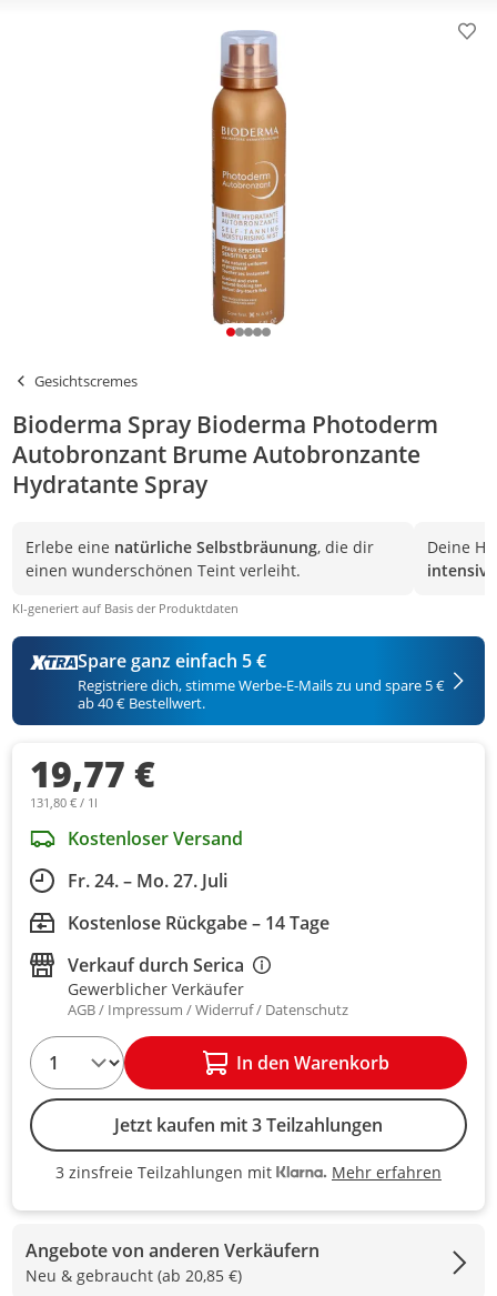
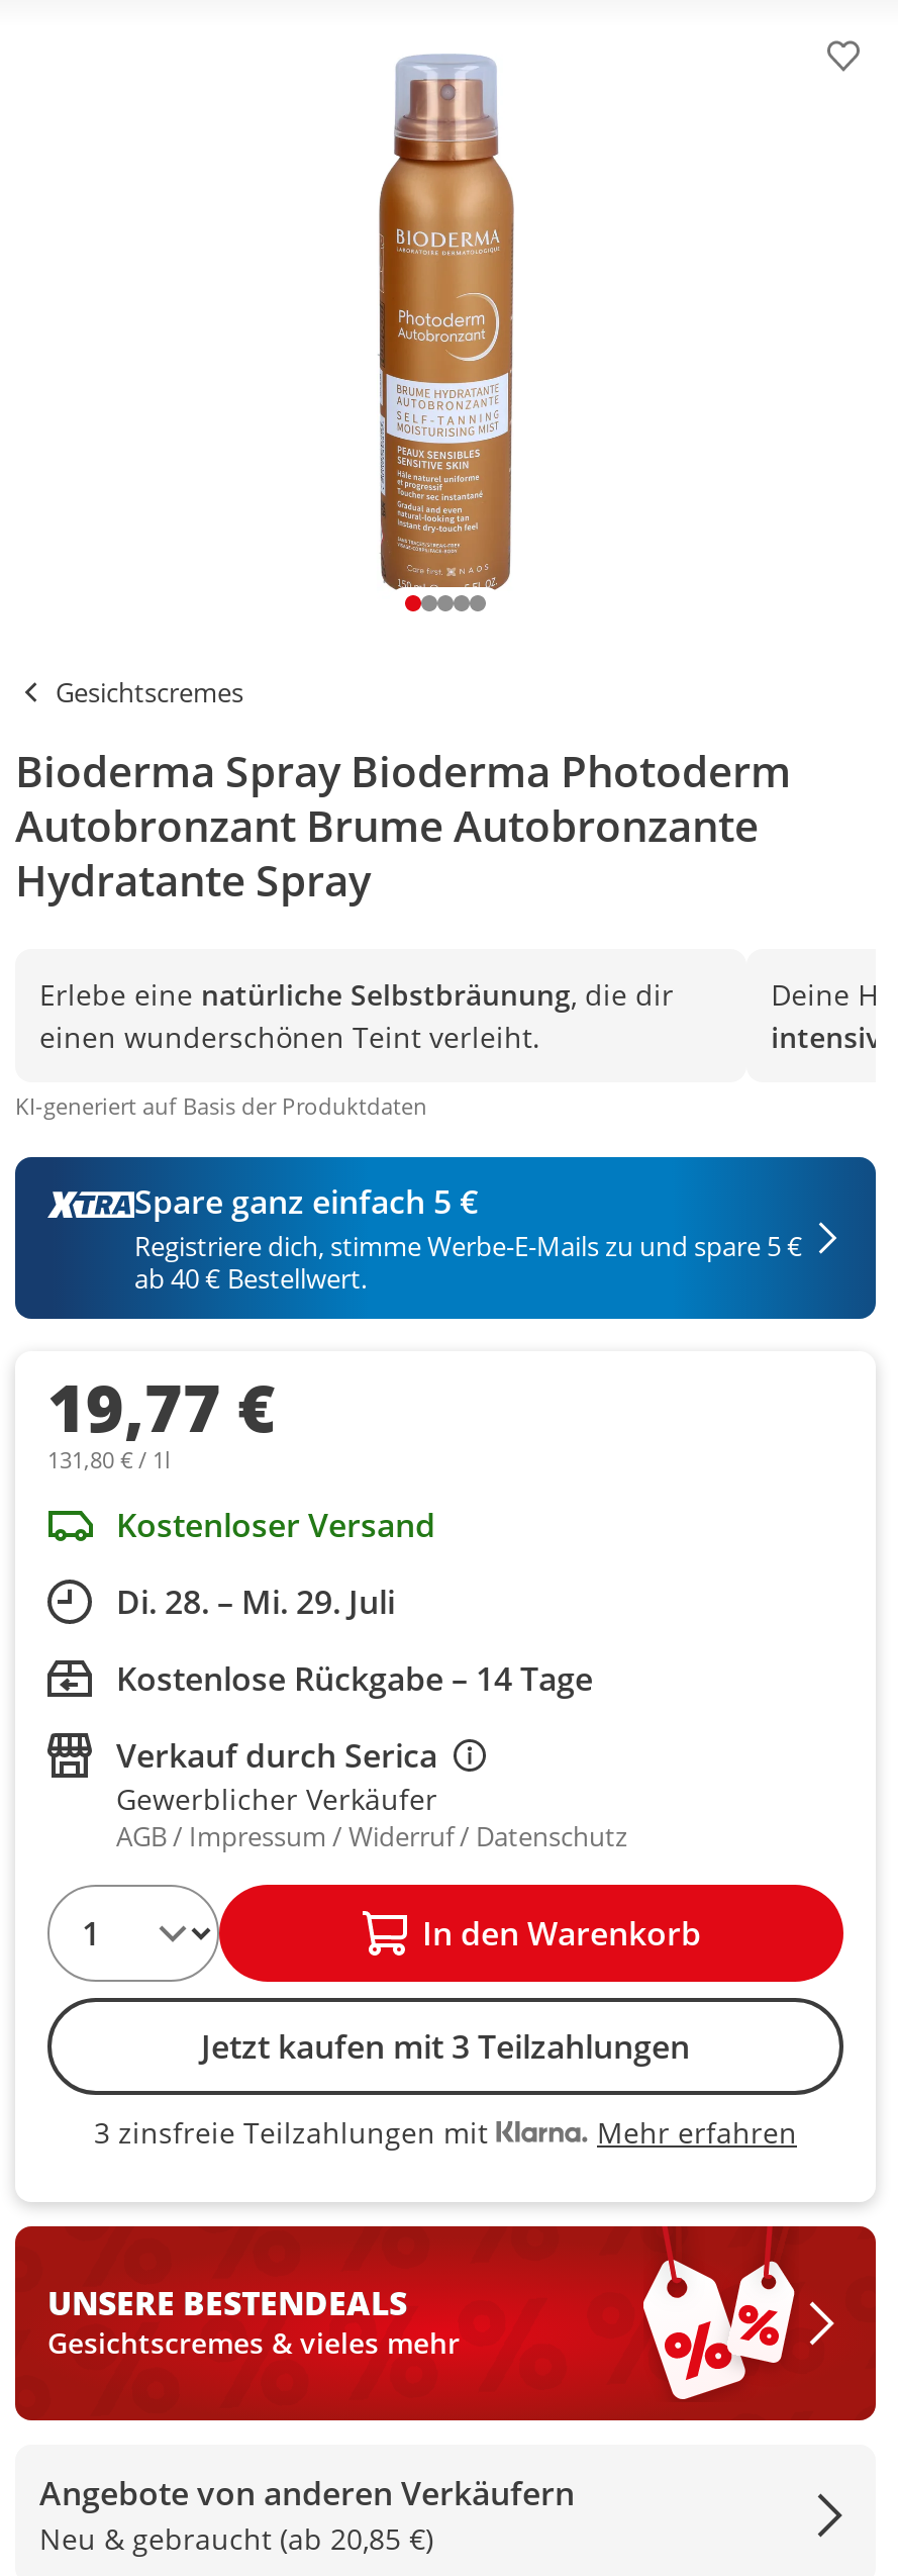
- Fr. 24. – Mo. 27. Juli
+ Di. 28. – Mi. 29. Juli

+ [image]
+ UNSERE BESTENDEALS
+ Gesichtscremes & vieles mehr
